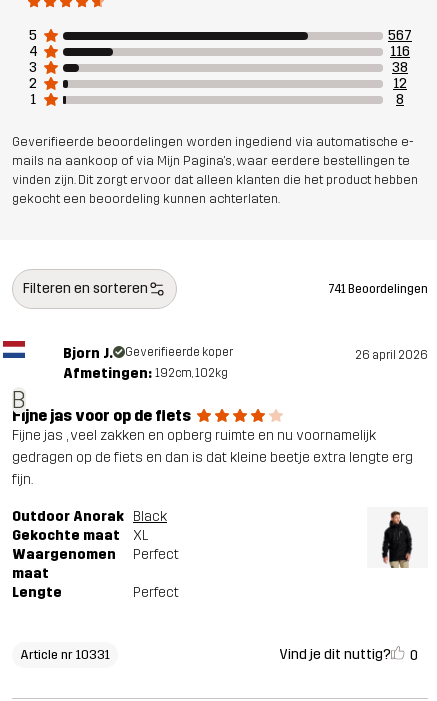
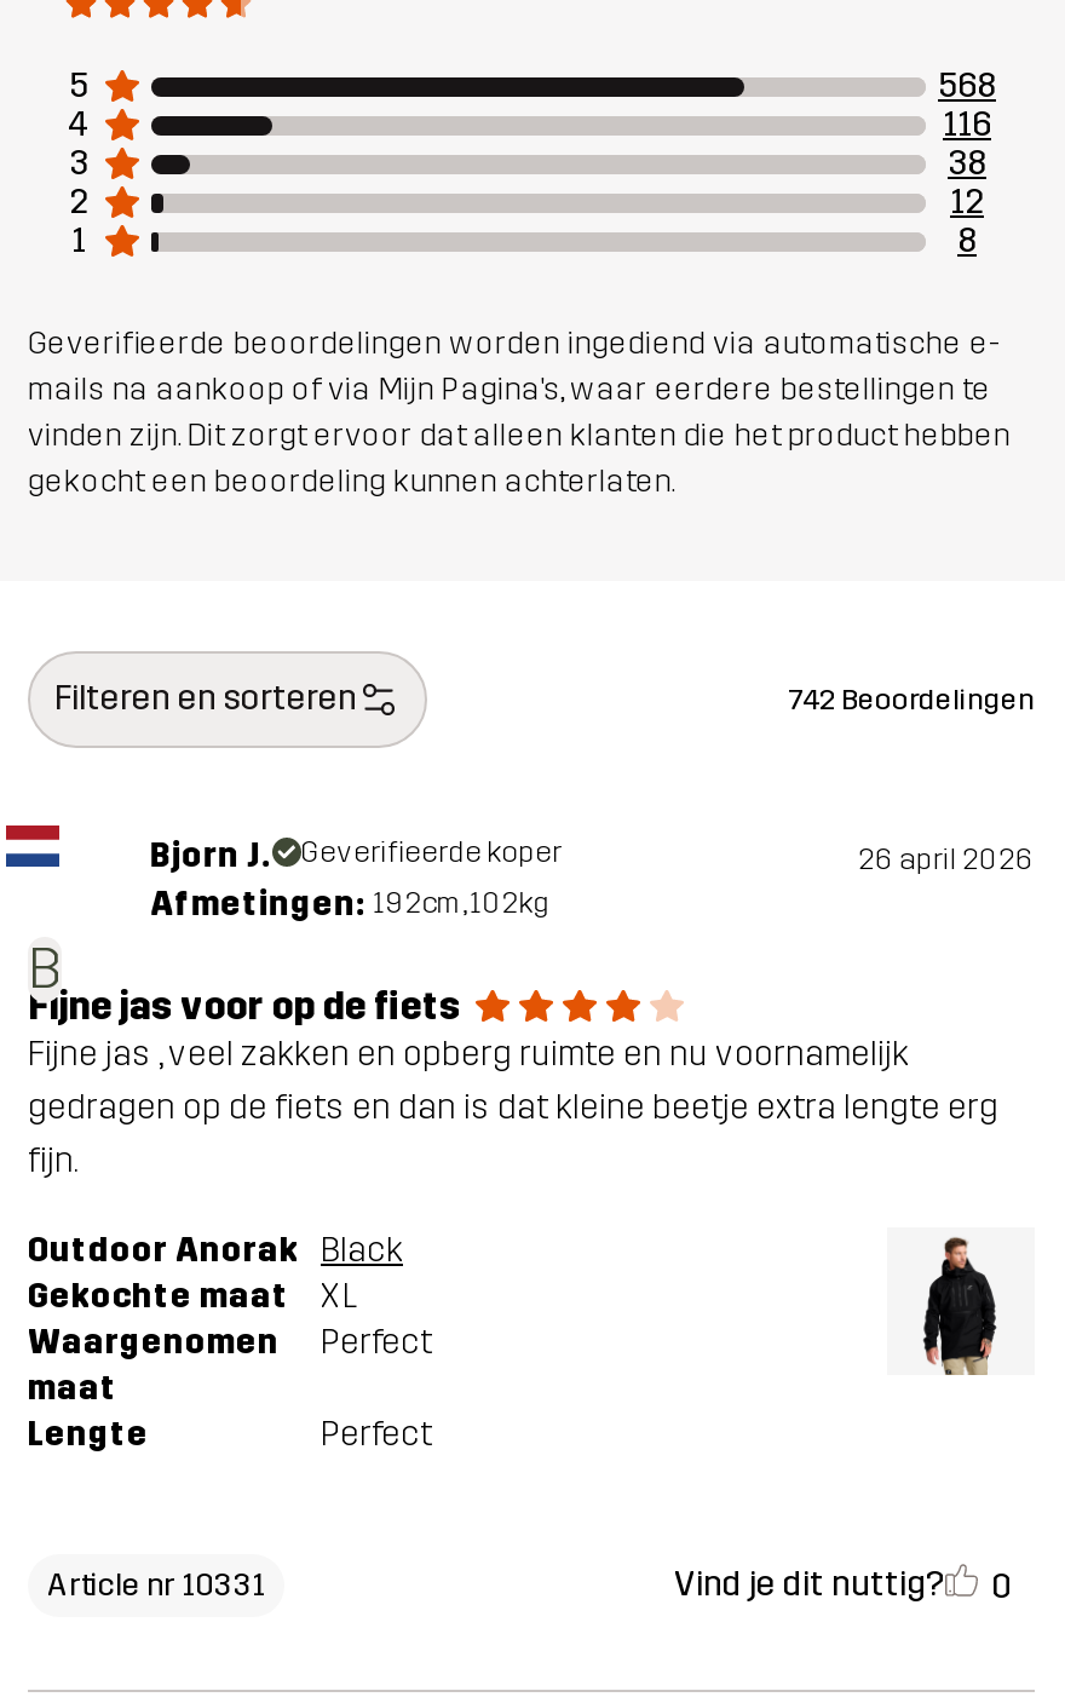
- 567
+ 568

- 741 Beoordelingen
+ 742 Beoordelingen
